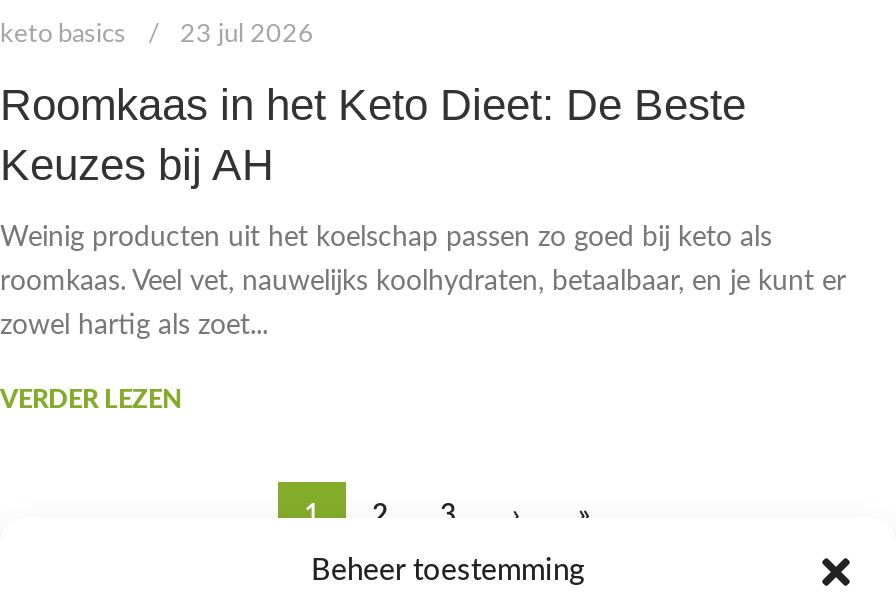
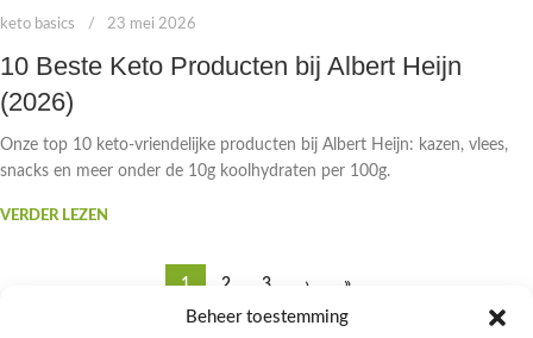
- 23 jul 2026
- Roomkaas in het Keto Dieet: De Beste
- Keuzes bij AH
- Weinig producten uit het koelschap passen zo goed bij keto als
- roomkaas. Veel vet, nauwelijks koolhydraten, betaalbaar, en je kunt er
- zowel hartig als zoet...
+ 23 mei 2026
+ 10 Beste Keto Producten bij Albert Heijn
+ (2026)
+ Onze top 10 keto-vriendelijke producten bij Albert Heijn: kazen, vlees,
+ snacks en meer onder de 10g koolhydraten per 100g.
